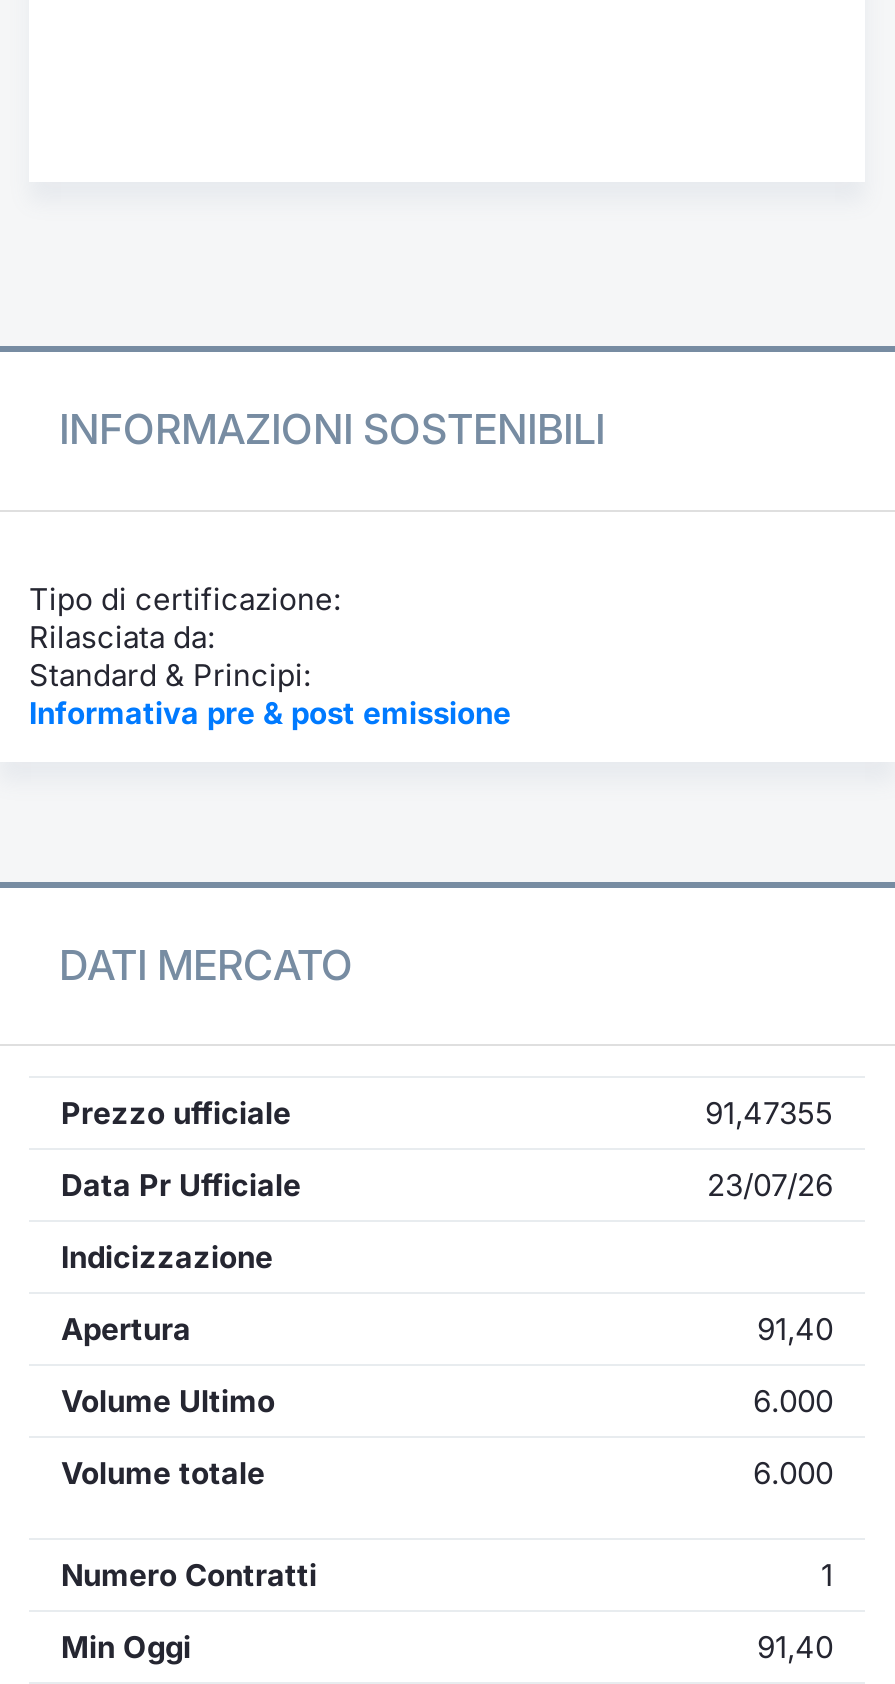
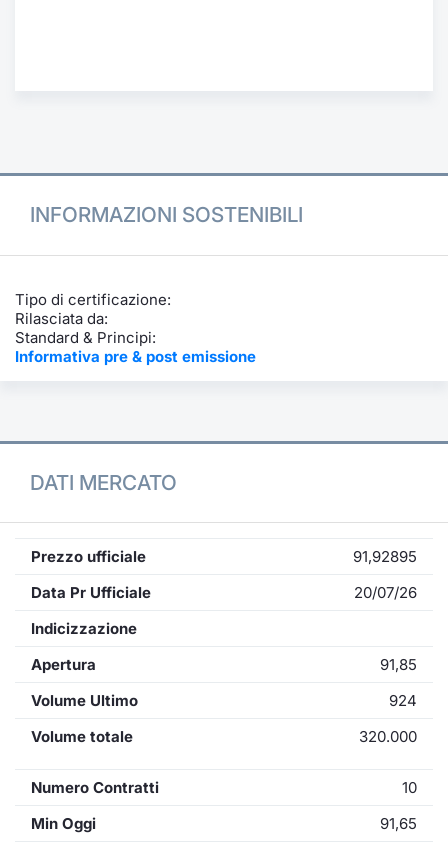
- 91,47355
+ 91,92895

- 23/07/26
+ 20/07/26

- 91,40
+ 91,85

- 6.000
+ 924

- 6.000
+ 320.000

- 1
+ 10

- 91,40
+ 91,65
